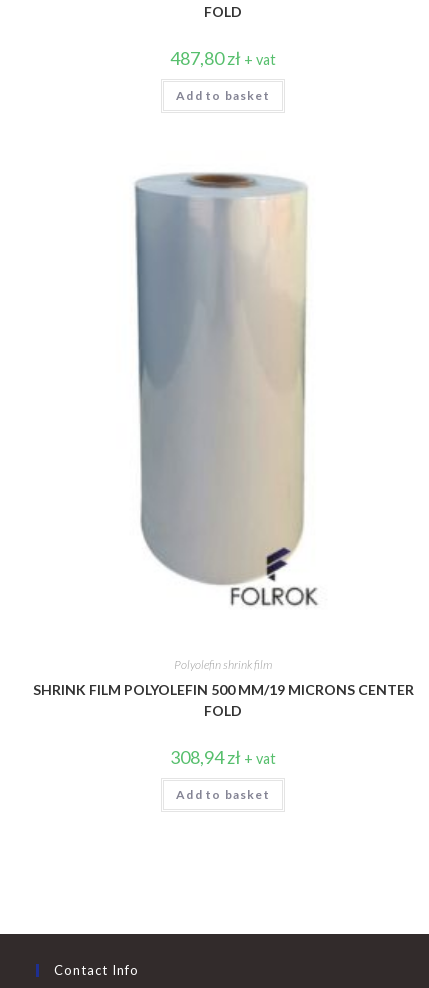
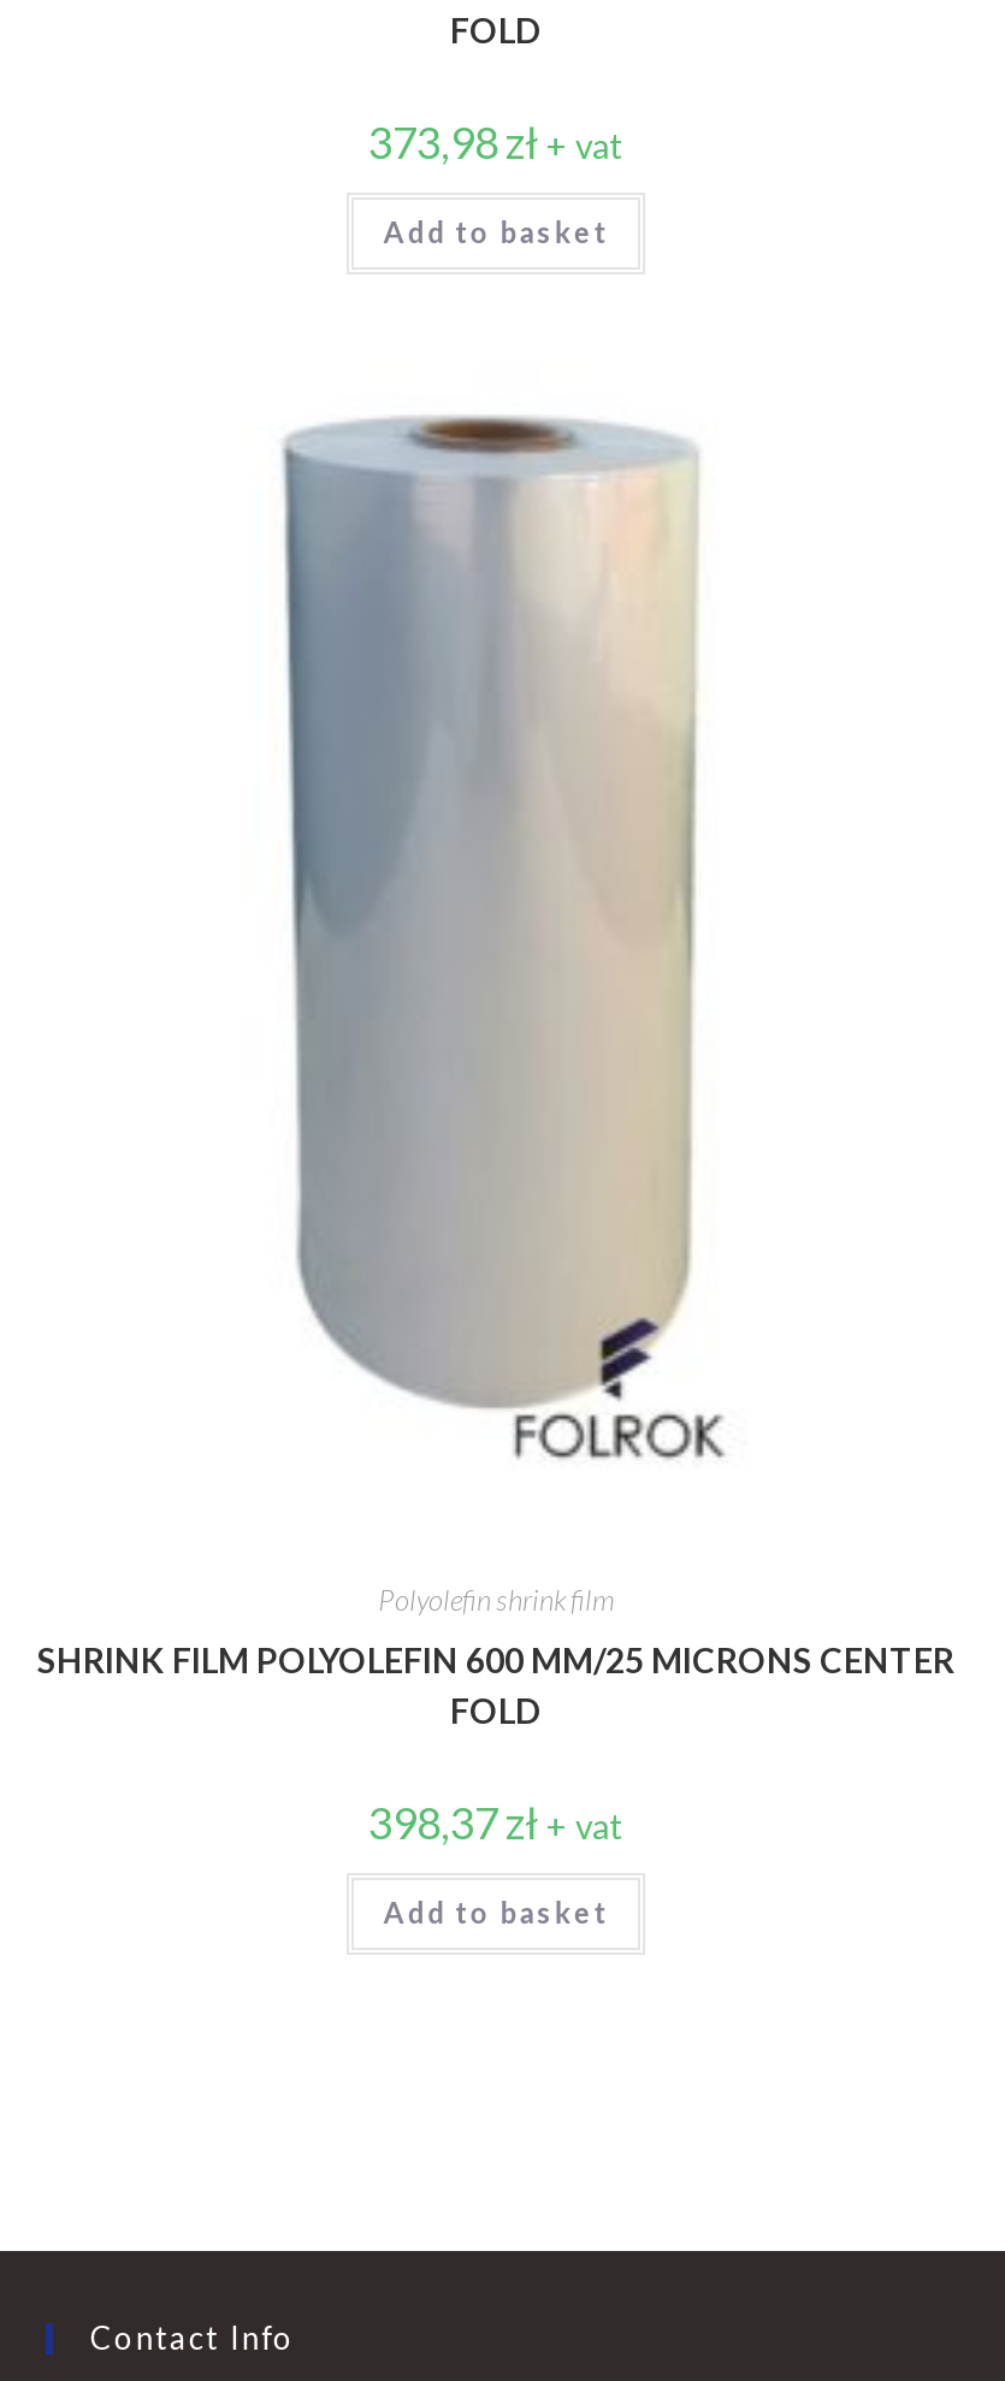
- 487,80 zł + vat
+ 373,98 zł + vat

- SHRINK FILM POLYOLEFIN 500 MM/19 MICRONS CENTER
+ SHRINK FILM POLYOLEFIN 600 MM/25 MICRONS CENTER

- 308,94zł + vat
+ 398,37zł + vat
